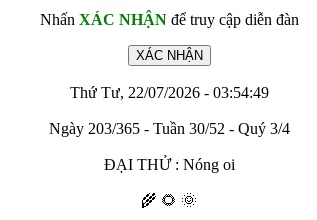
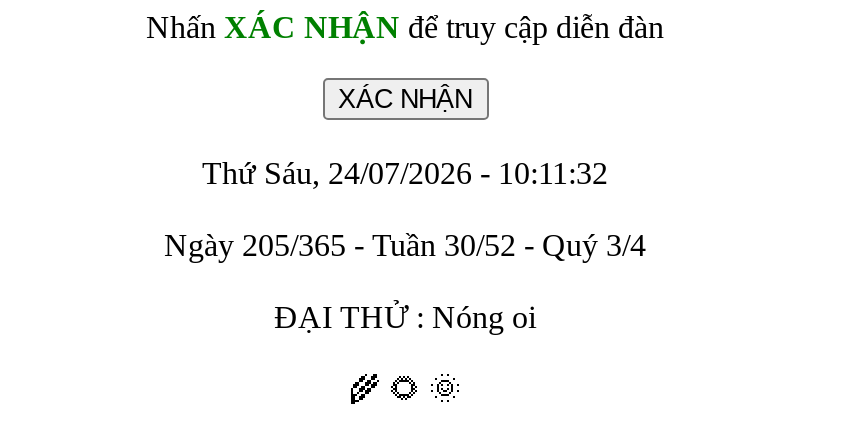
- Thứ Tư, 22/07/2026 - 03:54:49
+ Thứ Sáu, 24/07/2026 - 10:11:32

- Ngày 203/365 - Tuần 30/52 - Quý 3/4
+ Ngày 205/365 - Tuần 30/52 - Quý 3/4
